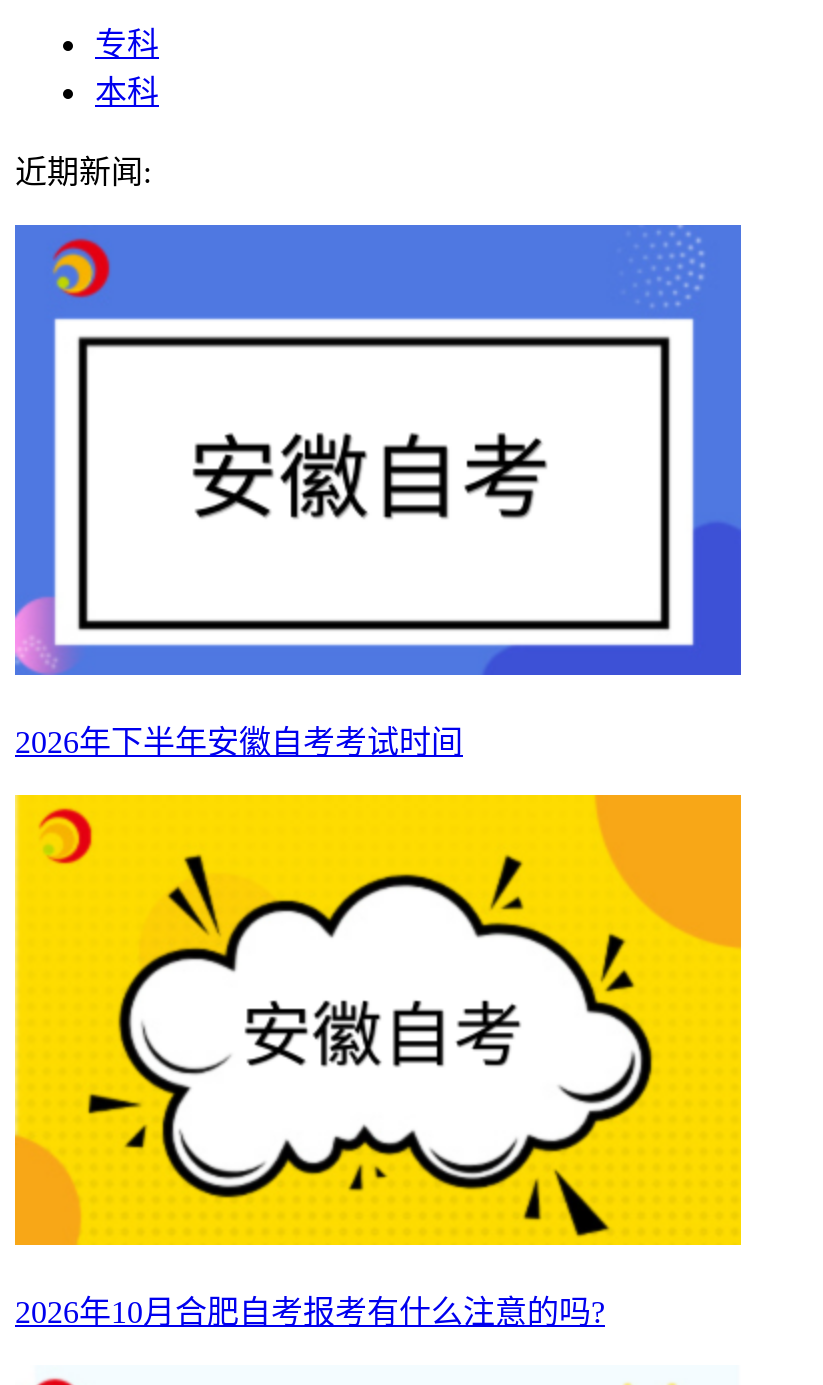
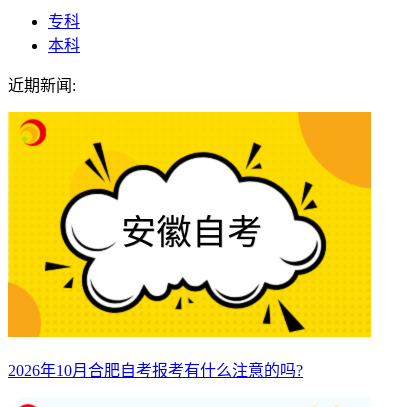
- [image]
- 2026年下半年安徽自考考试时间
